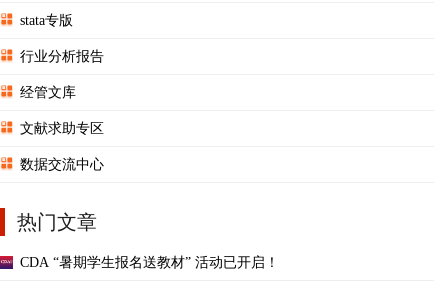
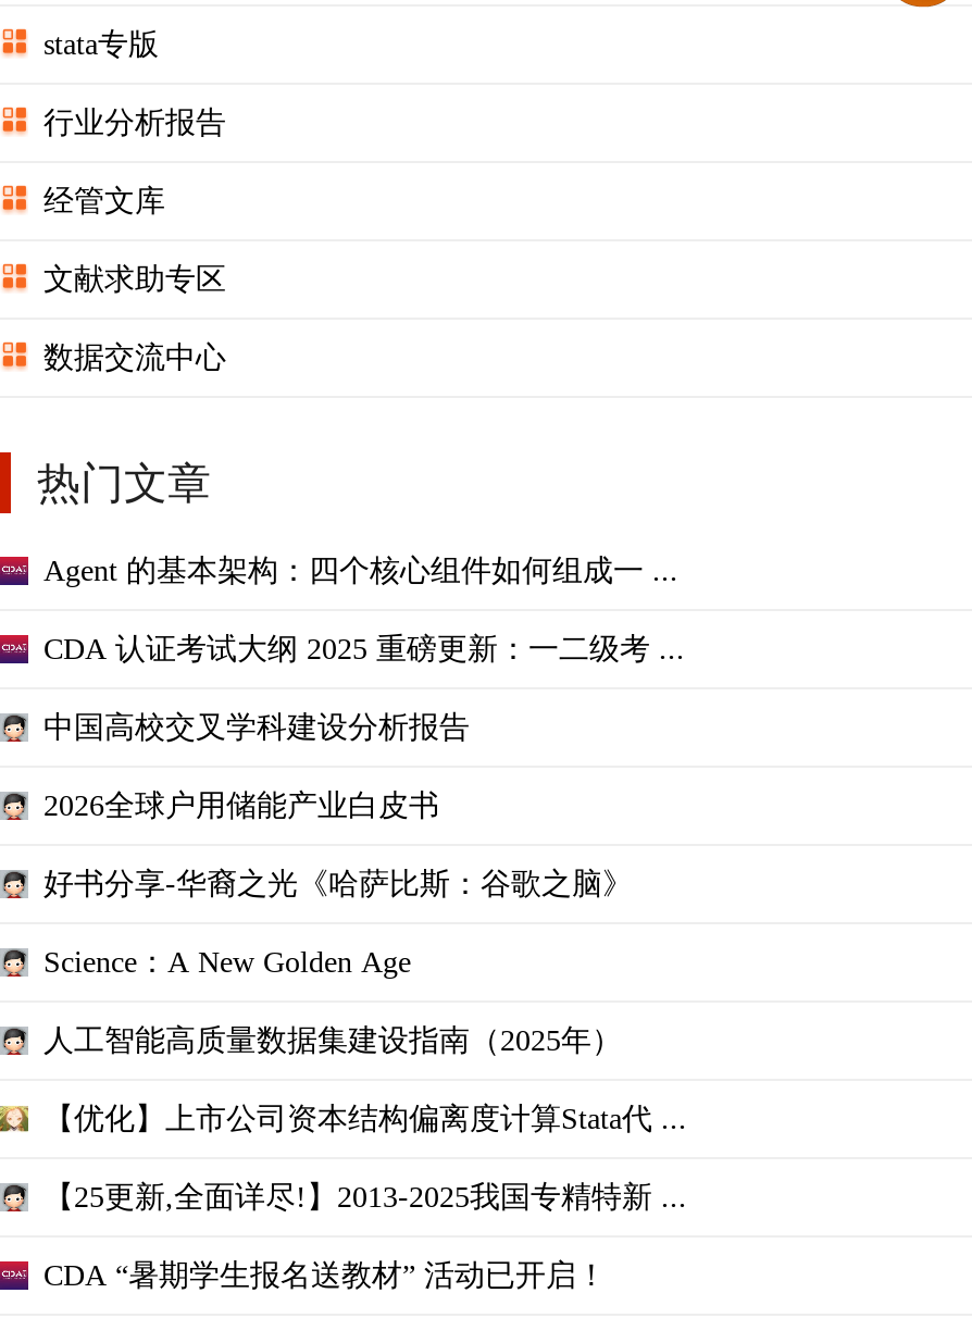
+ Agent 的基本架构：四个核心组件如何组成一 ...
+ CDA 认证考试大纲 2025 重磅更新：一二级考 ...
+ 中国高校交叉学科建设分析报告
+ 2026全球户用储能产业白皮书
+ 好书分享-华裔之光《哈萨比斯：谷歌之脑》
+ Science：A New Golden Age
+ 人工智能高质量数据集建设指南（2025年）
+ 【优化】上市公司资本结构偏离度计算Stata代 ...
+ 【25更新,全面详尽!】2013-2025我国专精特新 ...
